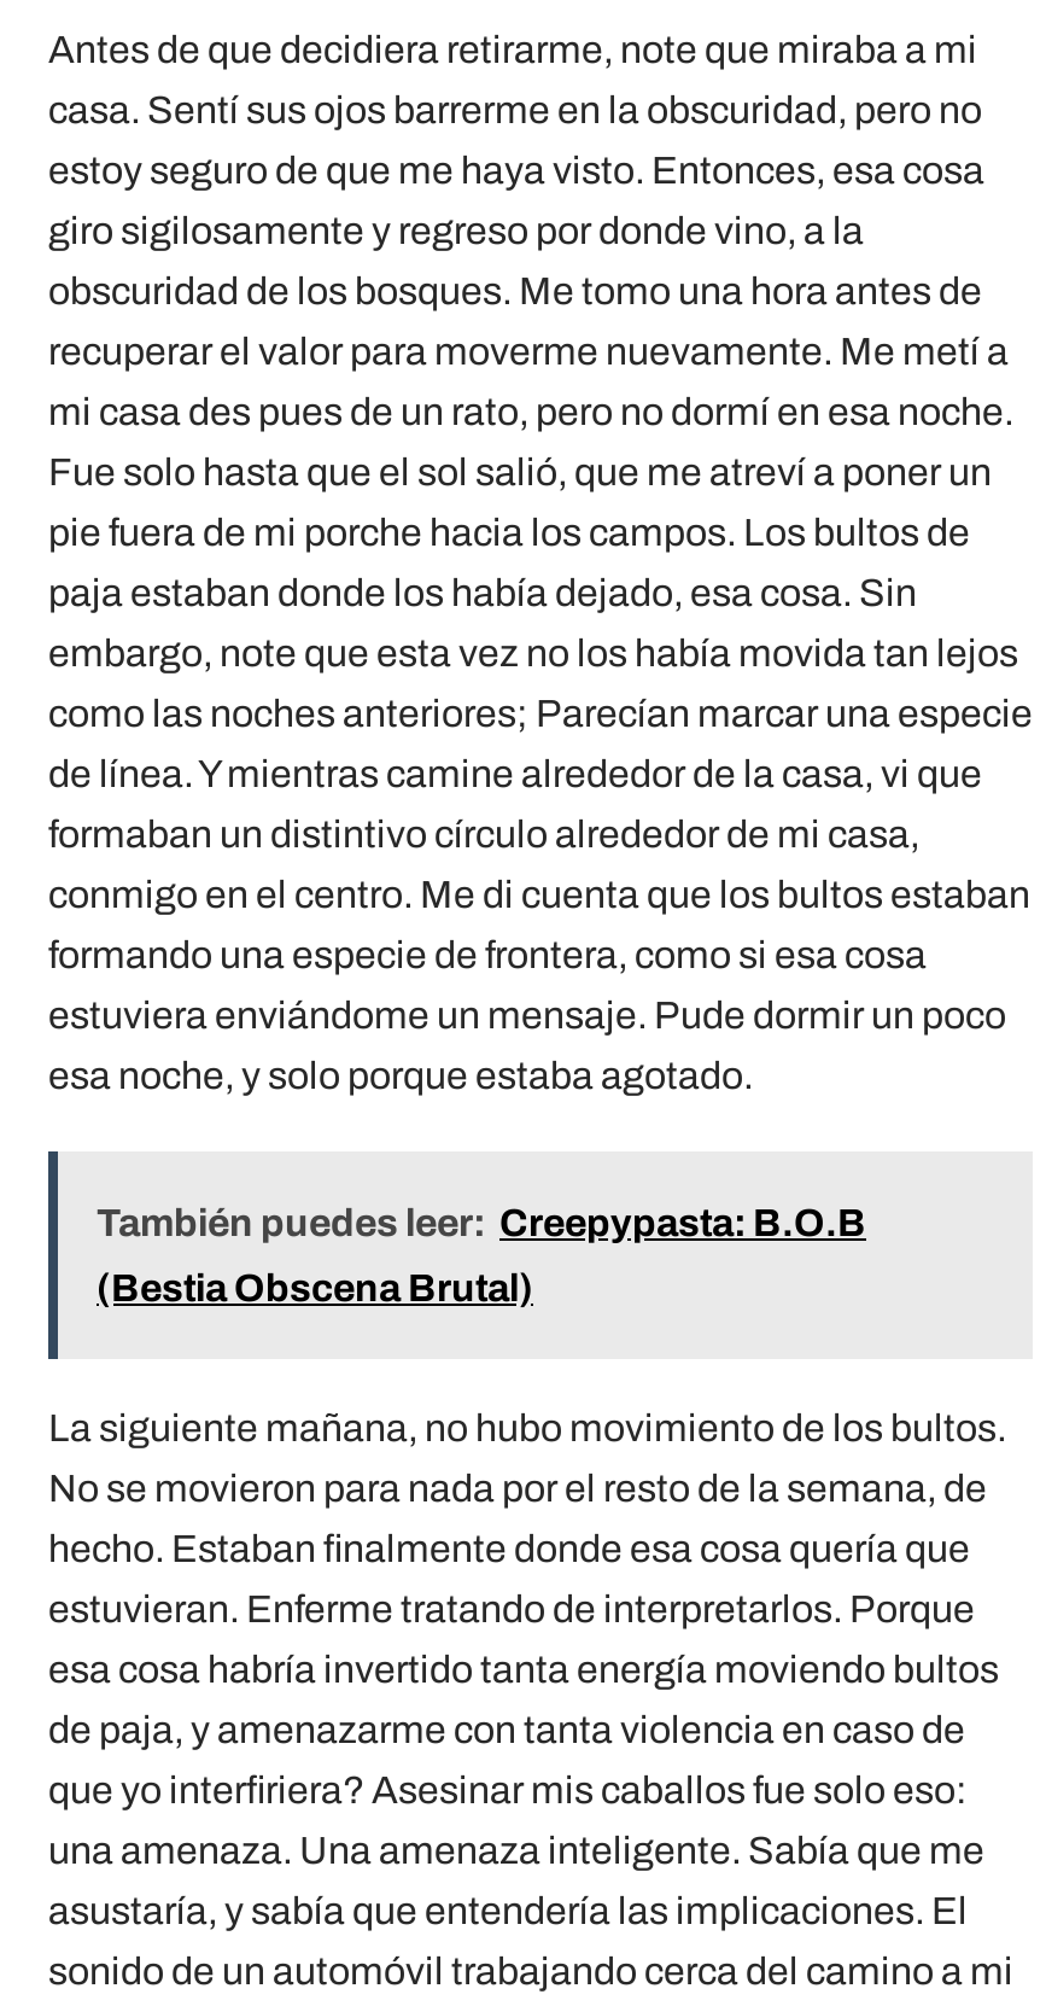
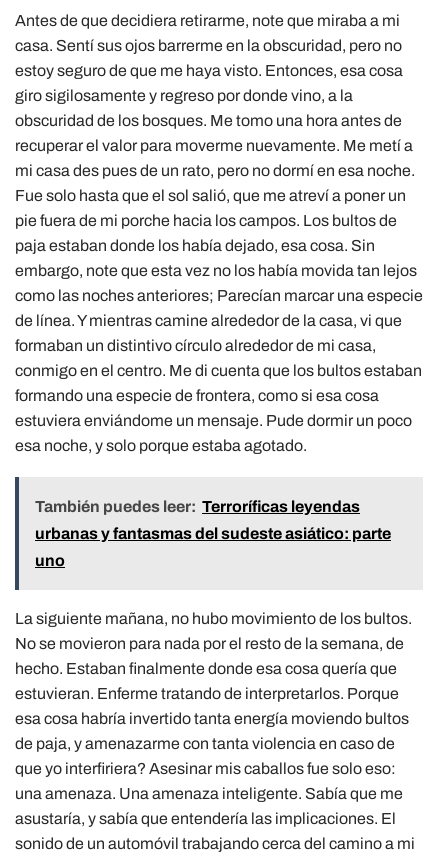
- También puedes leer: Creepypasta: B.O.B
- (Bestia Obscena Brutal)
+ También puedes leer: Terroríficas leyendas
+ urbanas y fantasmas del sudeste asiático: parte
+ uno
